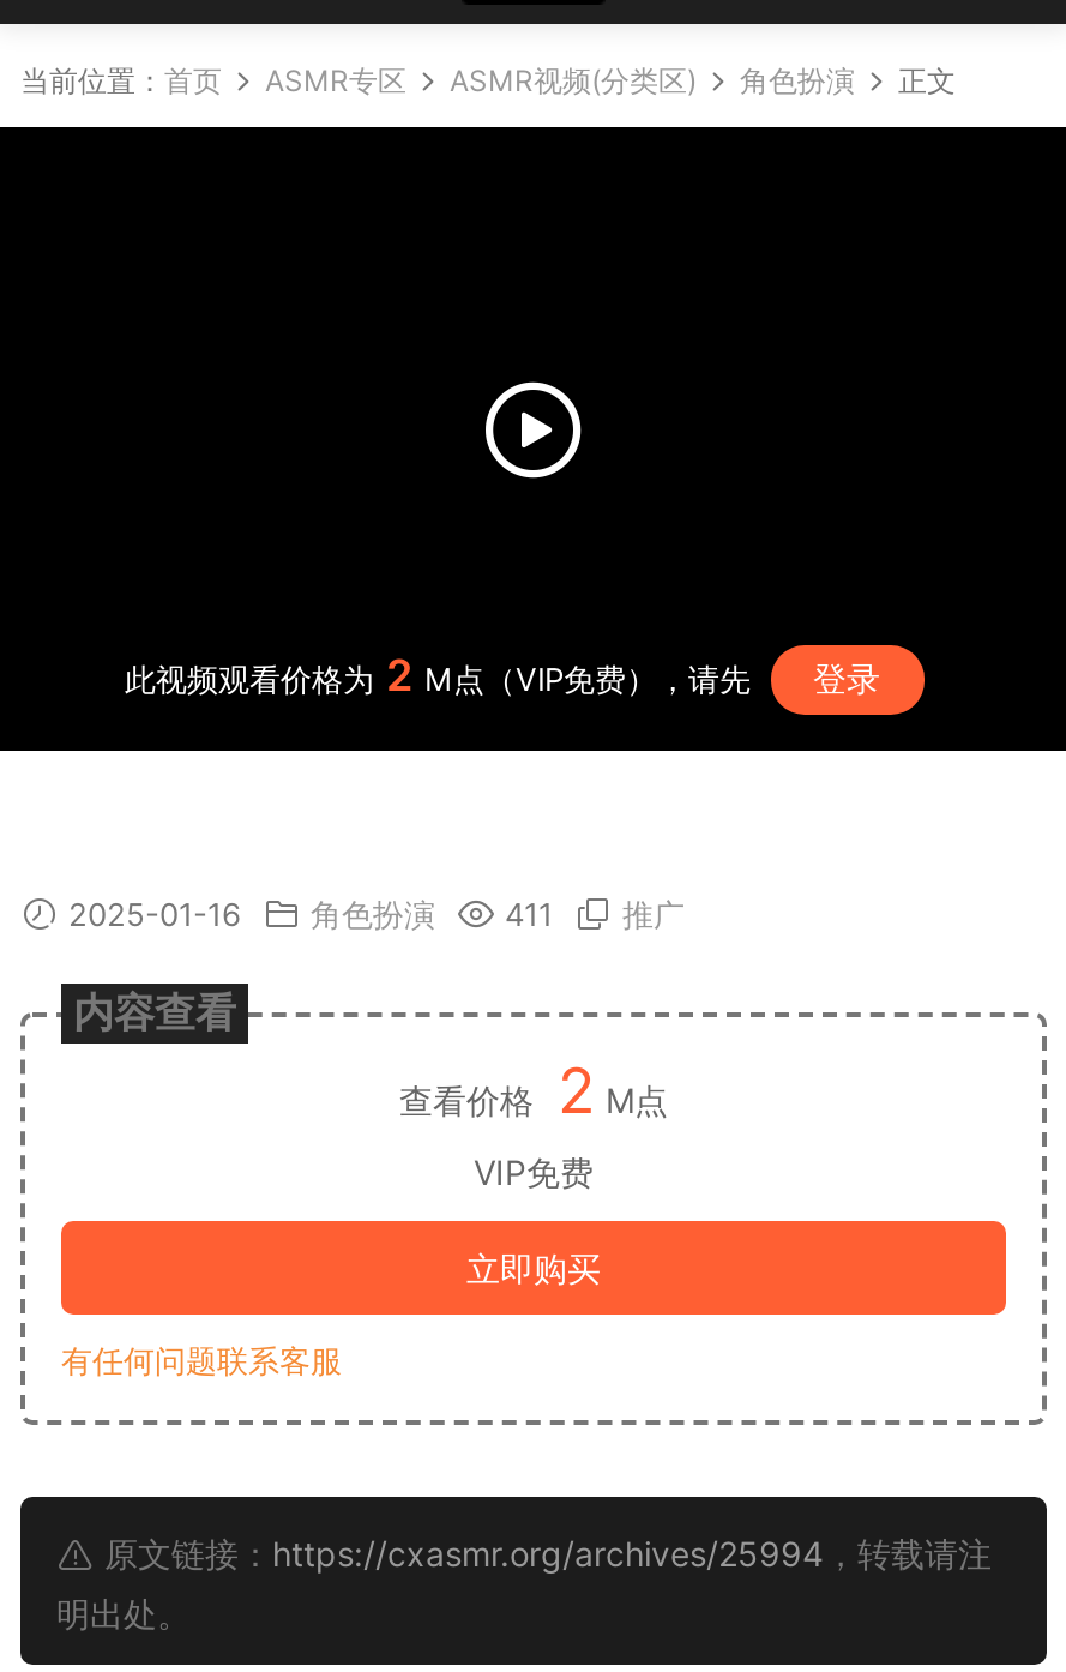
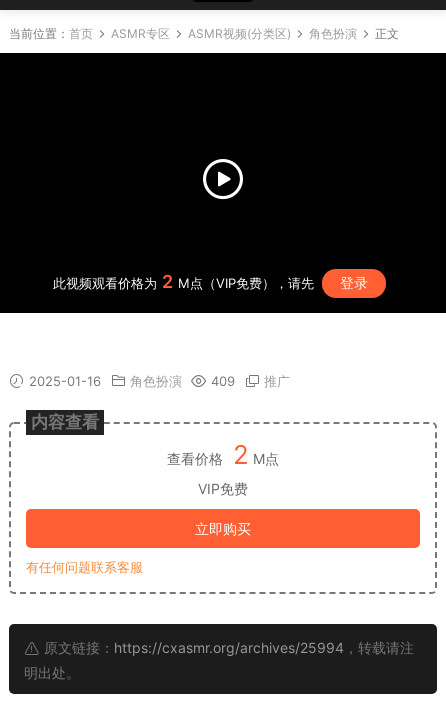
- 2025-01-16 角色扮演 411 推广
+ 2025-01-16 角色扮演 409 推广
